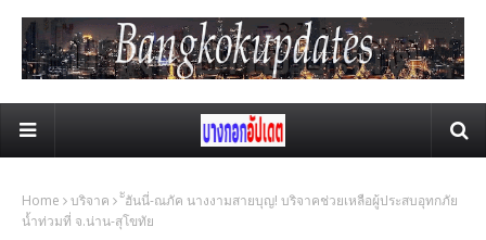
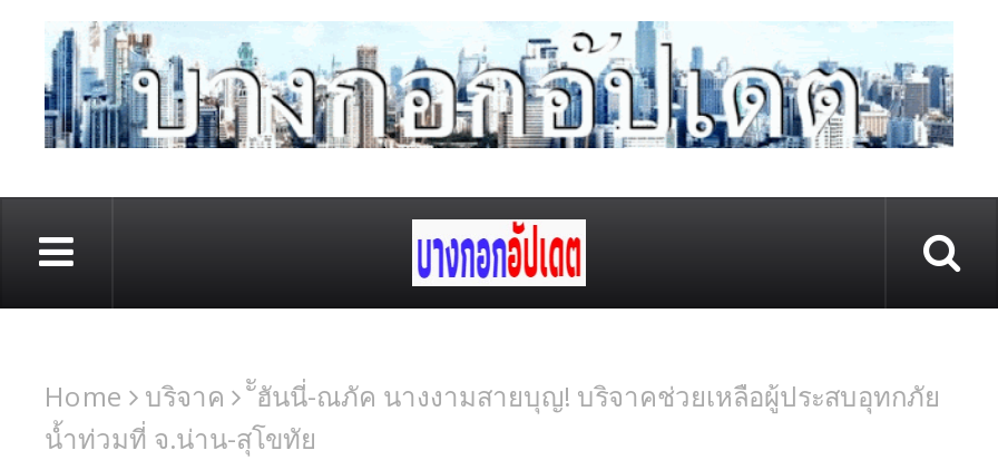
- [image]
+ [image]
